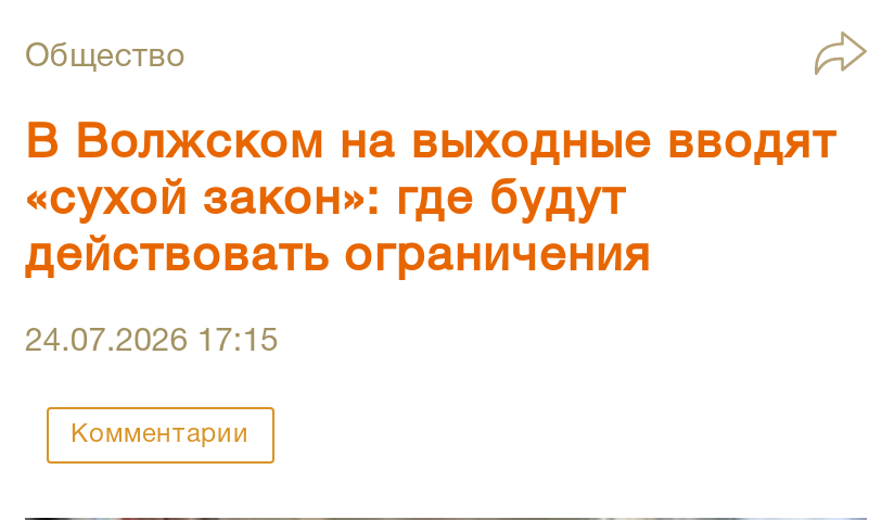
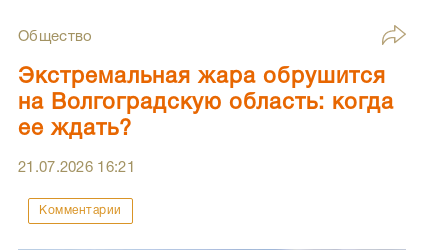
- В Волжском на выходные вводят
- «сухой закон»: где будут
- действовать ограничения
+ Экстремальная жара обрушится
+ на Волгоградскую область: когда
+ ее ждать?

- 24.07.2026 17:15
+ 21.07.2026 16:21
